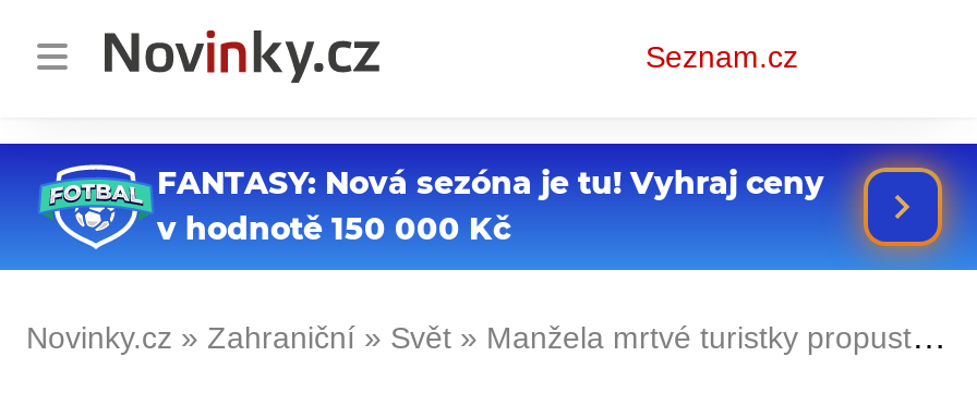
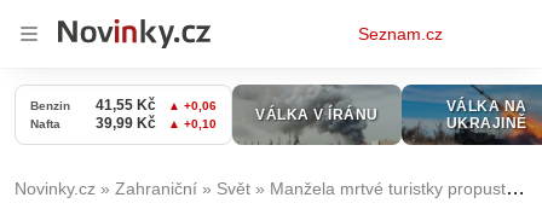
- [image]
+ [image]
